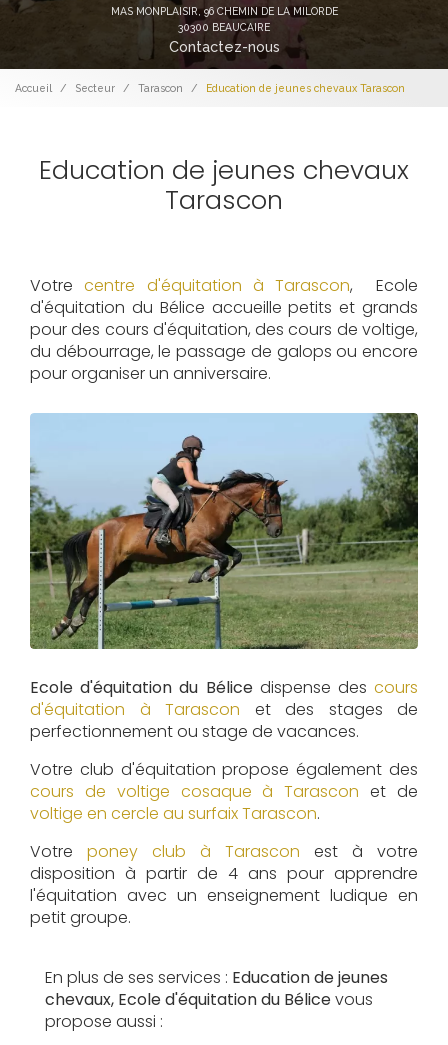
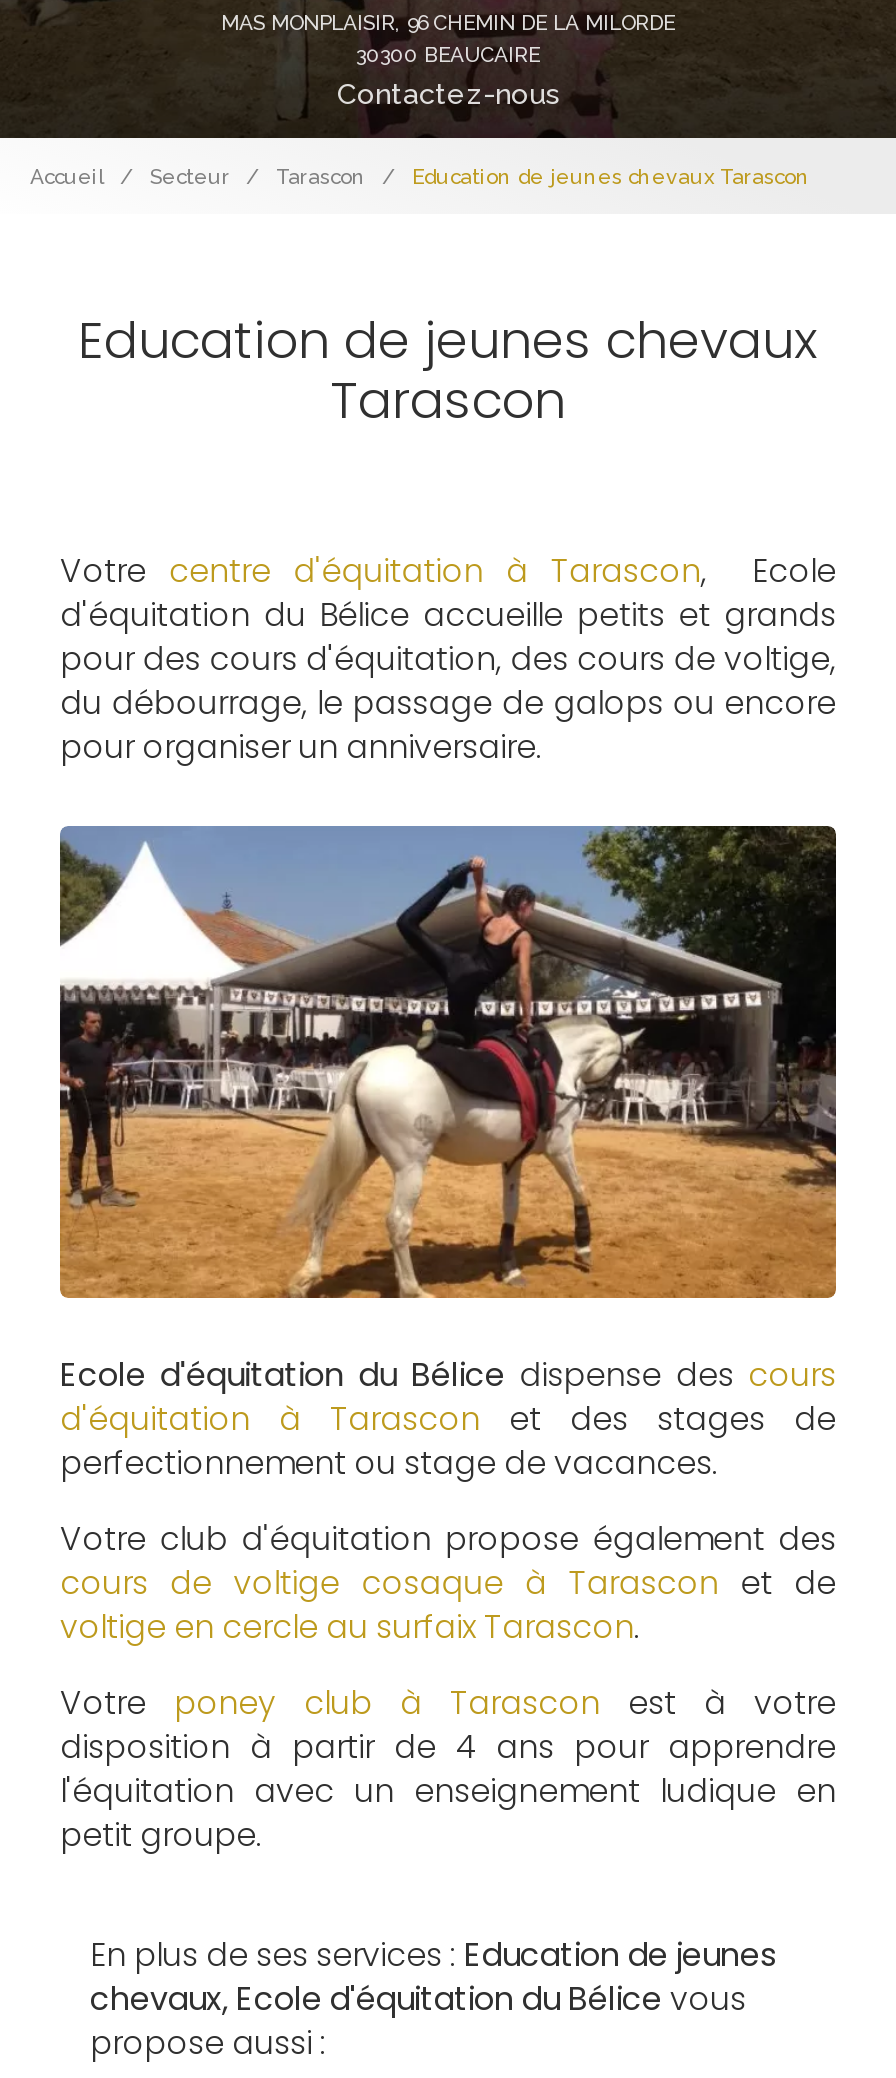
- [image]
+ [image]
